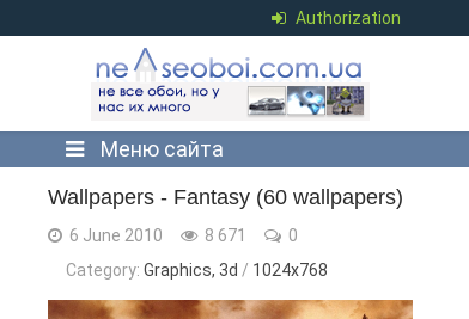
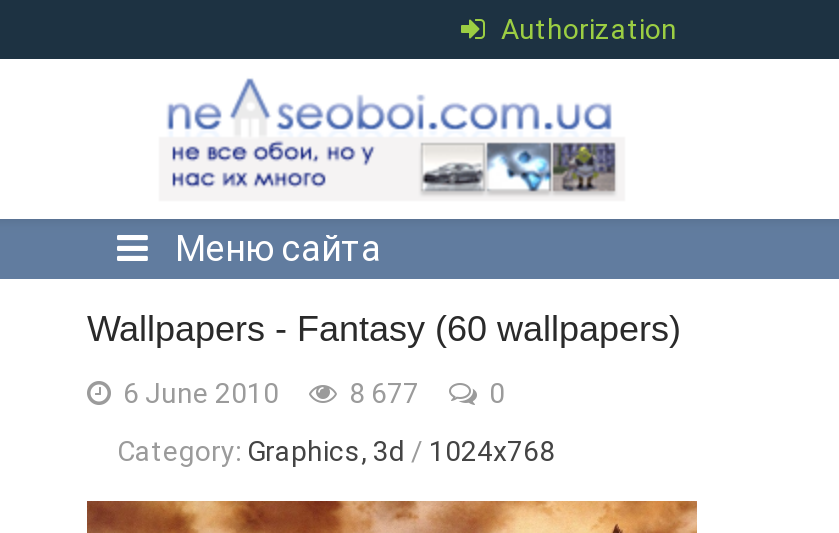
- 6 June 2010 8 671 0
+ 6 June 2010 8 677 0
